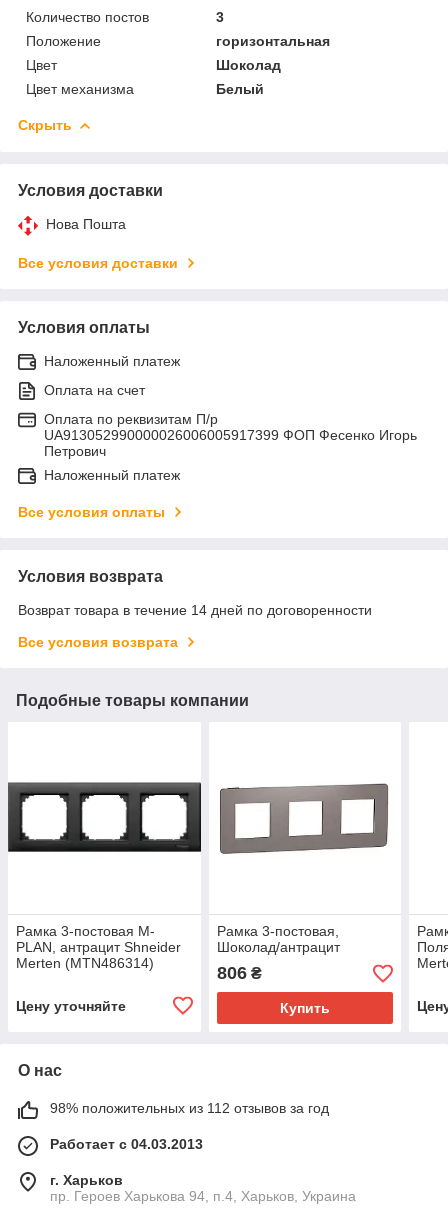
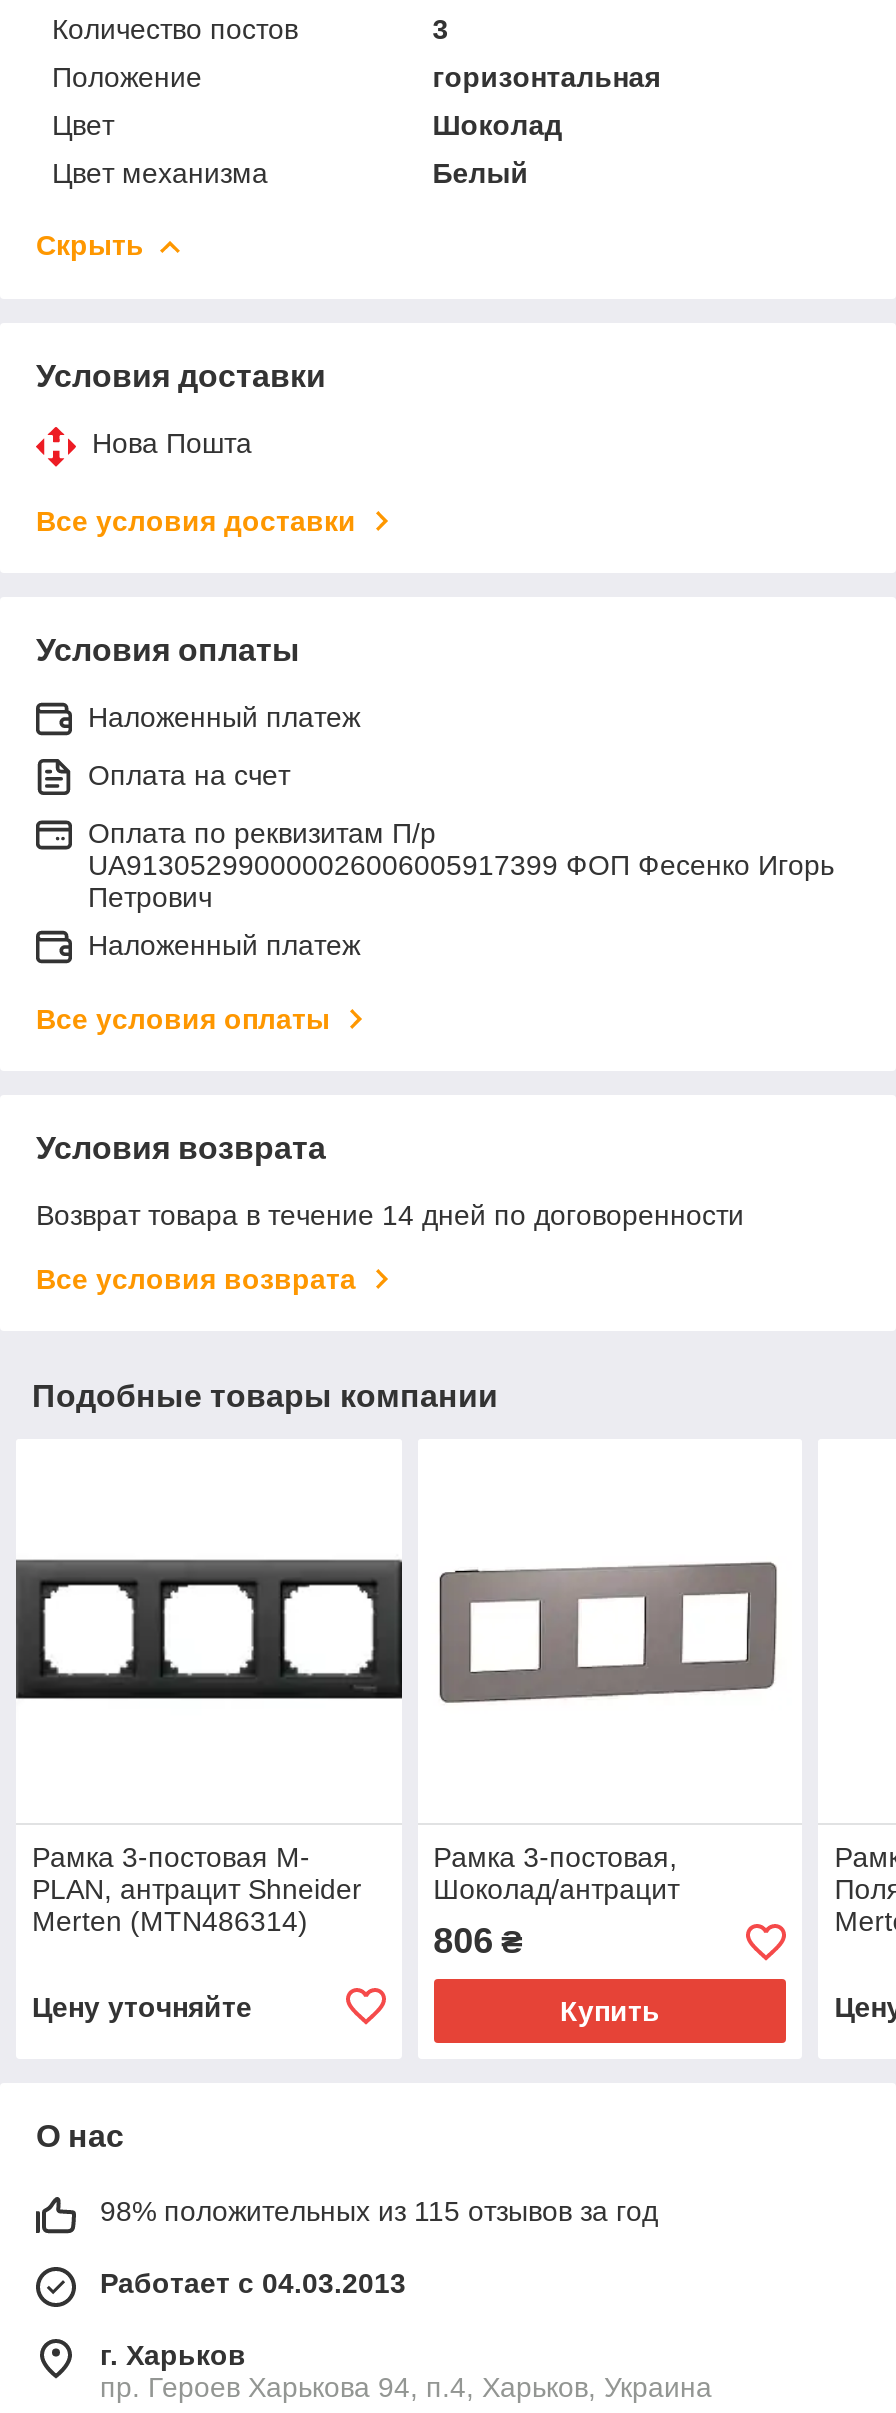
- 98% положительных из 112 отзывов за год
+ 98% положительных из 115 отзывов за год
